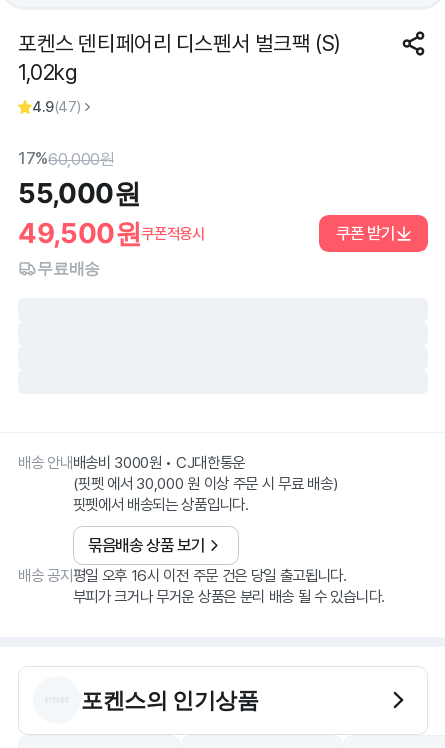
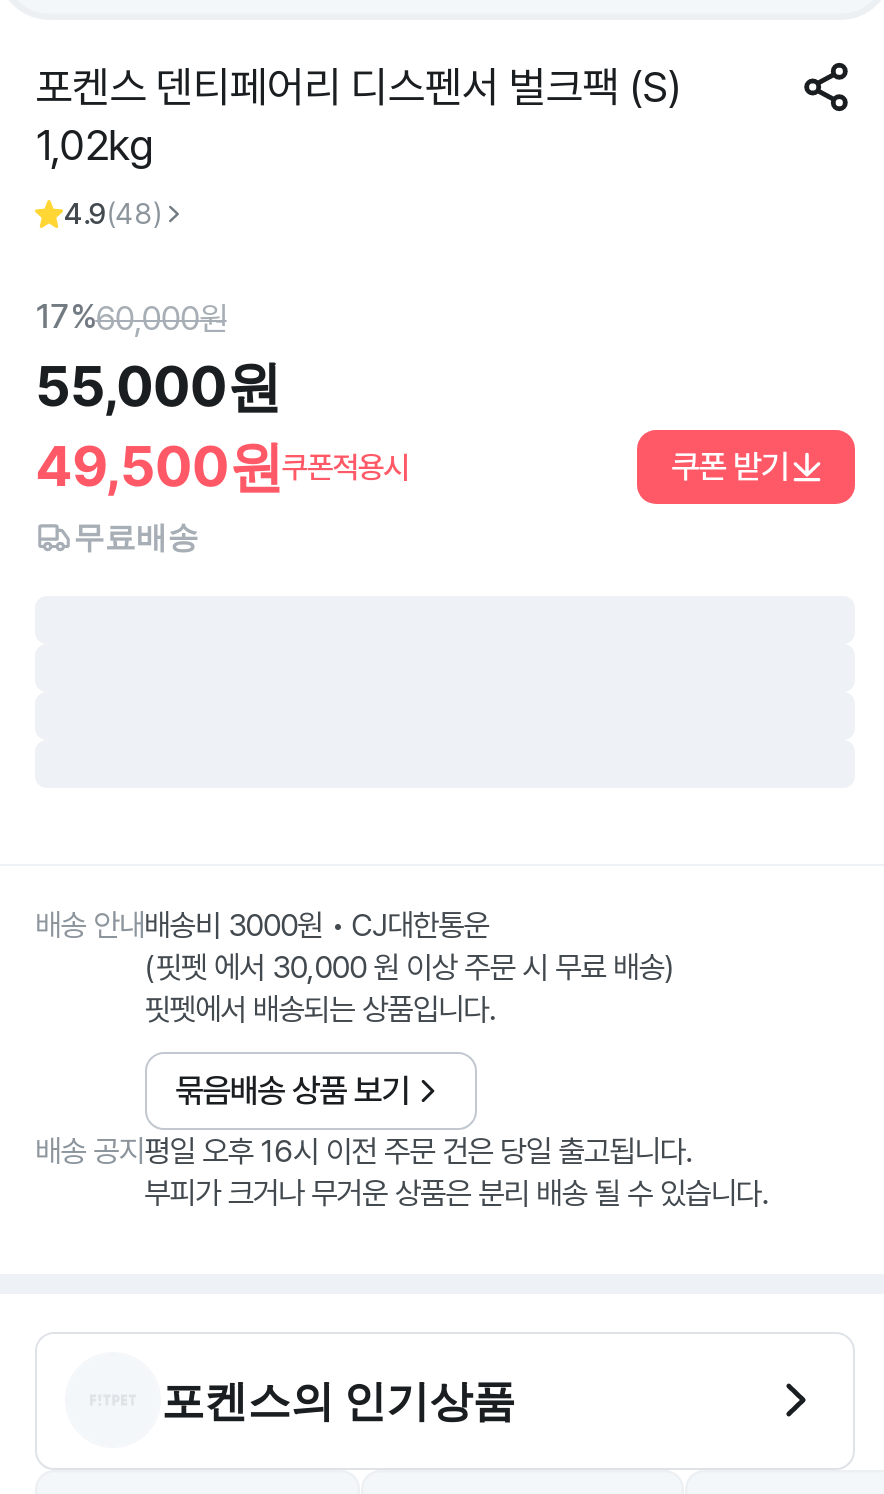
- 4.9(47)
+ 4.9(48)
